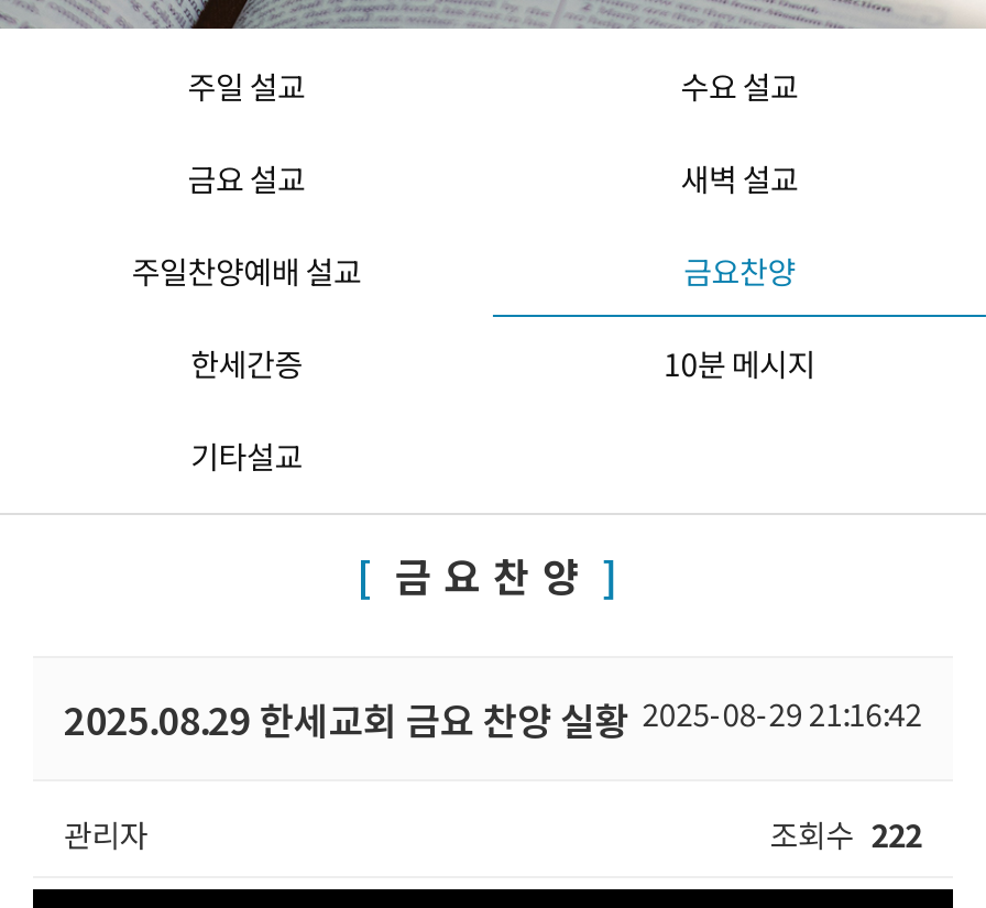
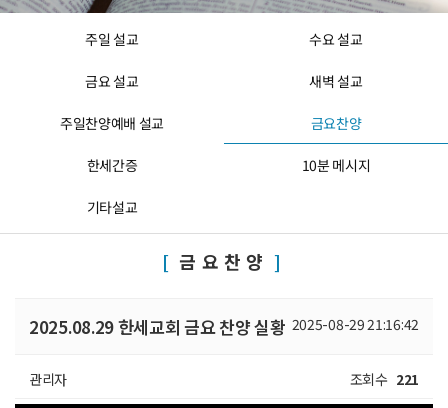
- 조회수 222
+ 조회수 221
